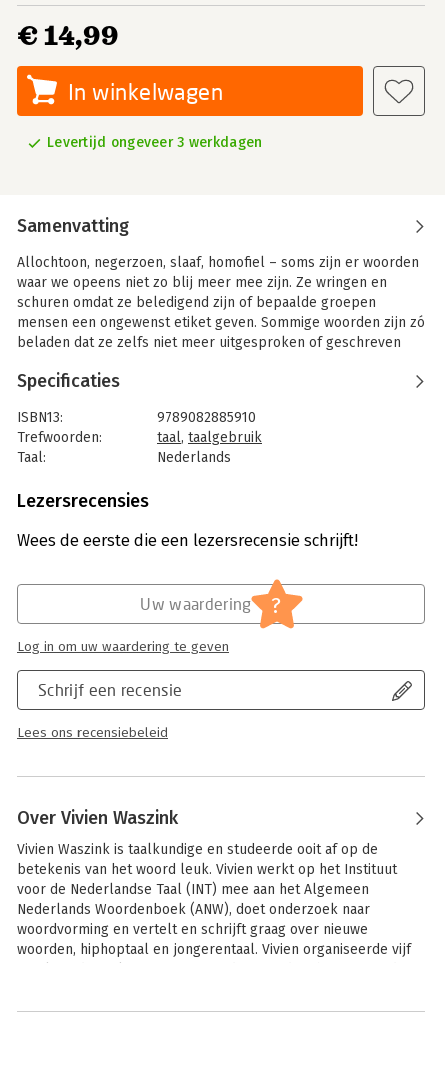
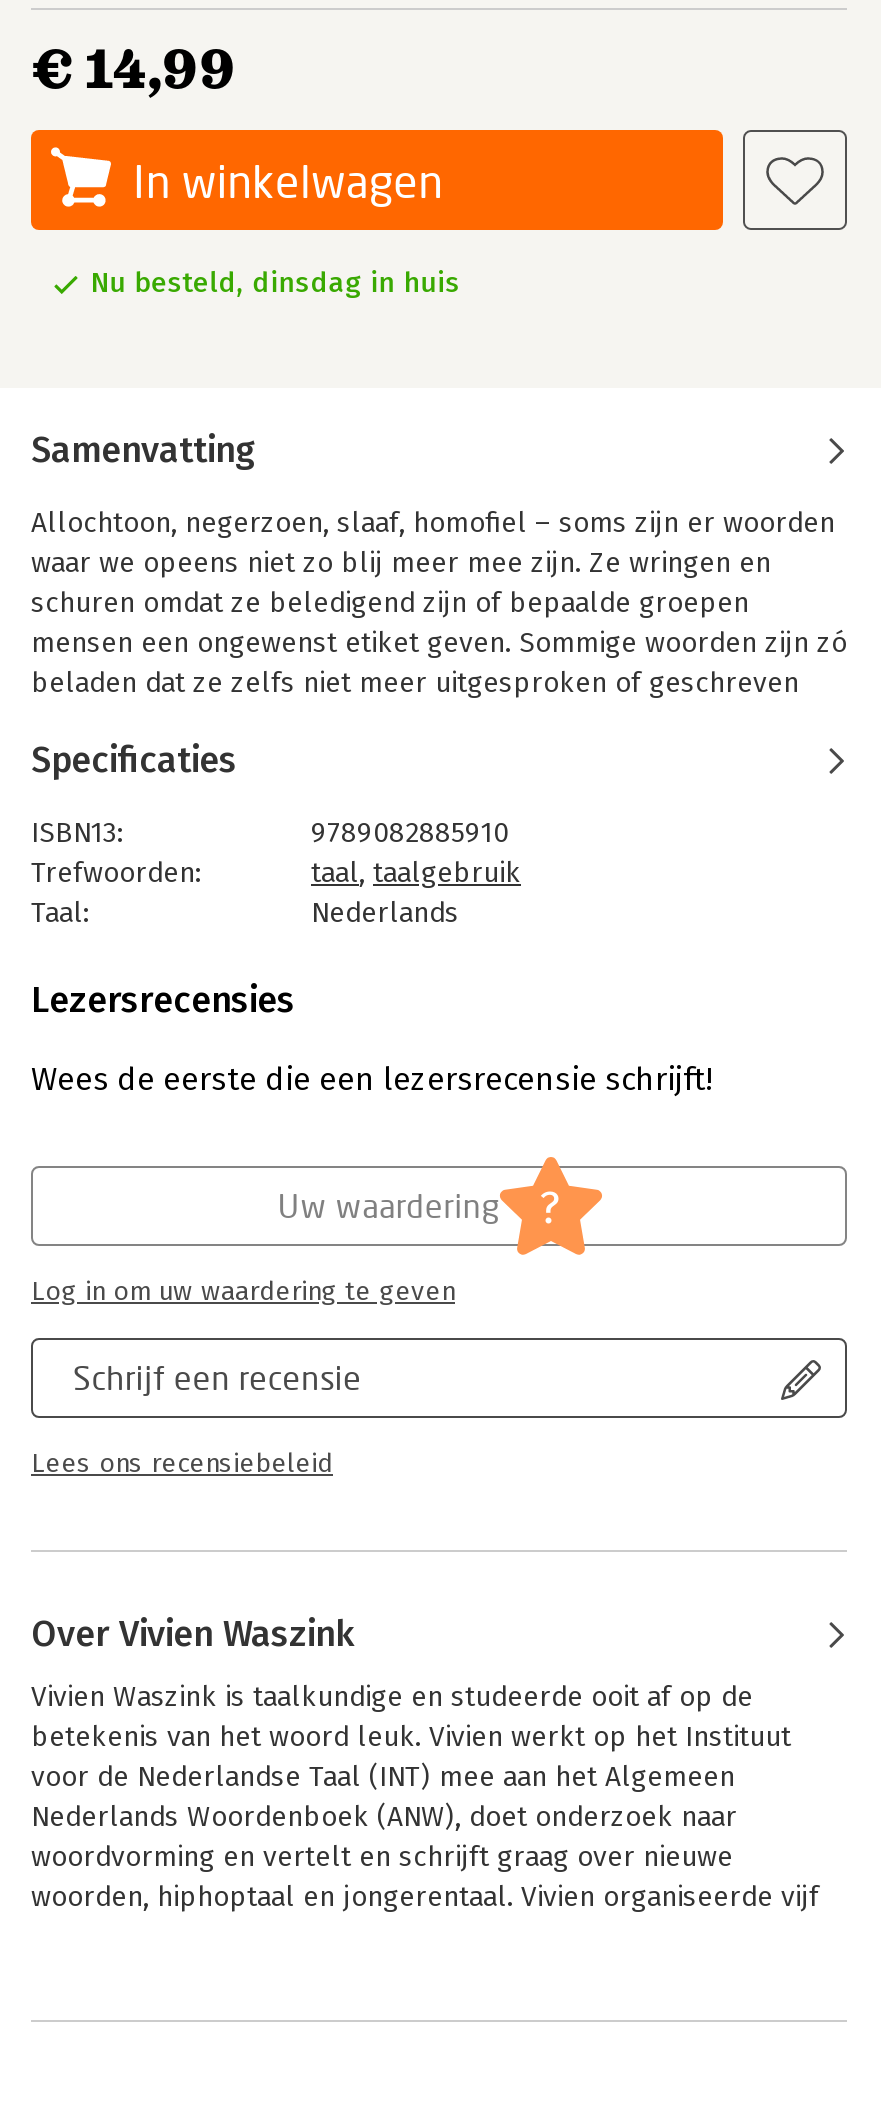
- Levertijd ongeveer 3 werkdagen
+ Nu besteld, dinsdag in huis
